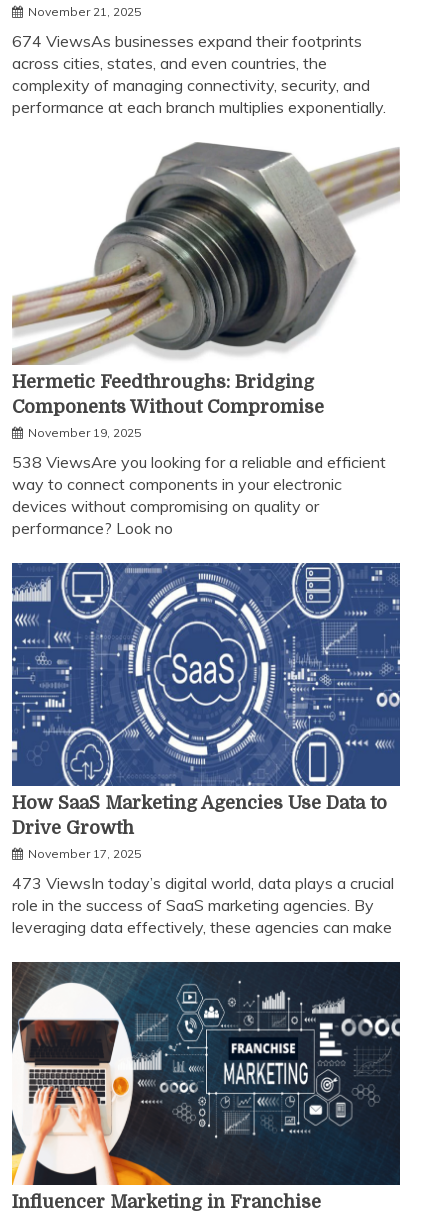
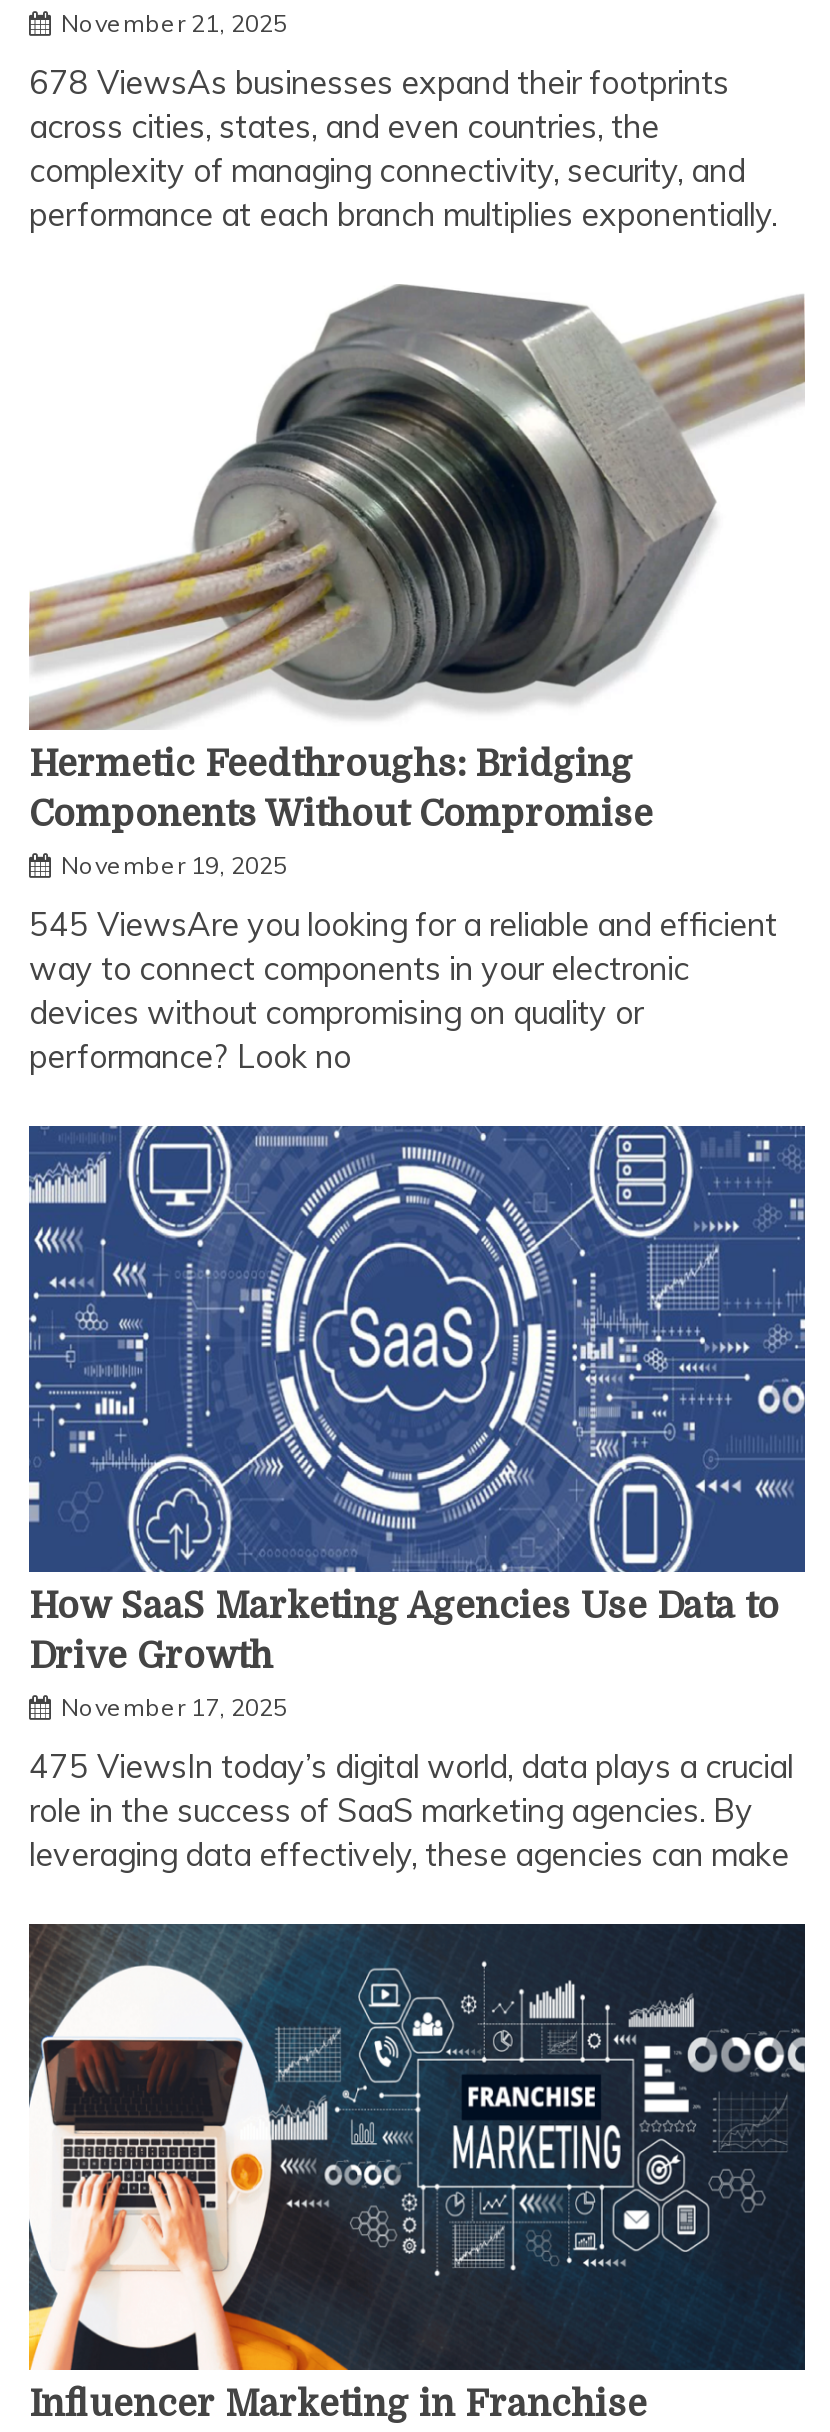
- 674 ViewsAs businesses expand their footprints
+ 678 ViewsAs businesses expand their footprints

- 538 ViewsAre you looking for a reliable and efficient
+ 545 ViewsAre you looking for a reliable and efficient

- 473 ViewsIn today’s digital world, data plays a crucial
+ 475 ViewsIn today’s digital world, data plays a crucial
